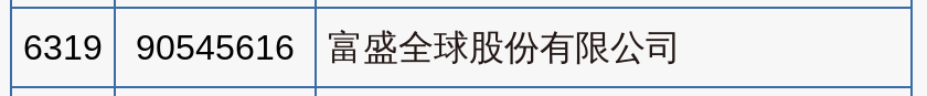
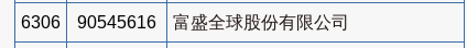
- 6319 90545616 富盛全球股份有限公司
+ 6306 90545616 富盛全球股份有限公司
